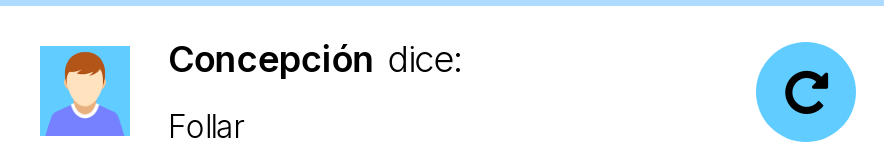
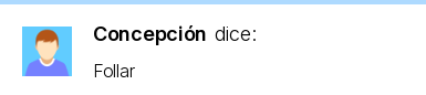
- [image]
